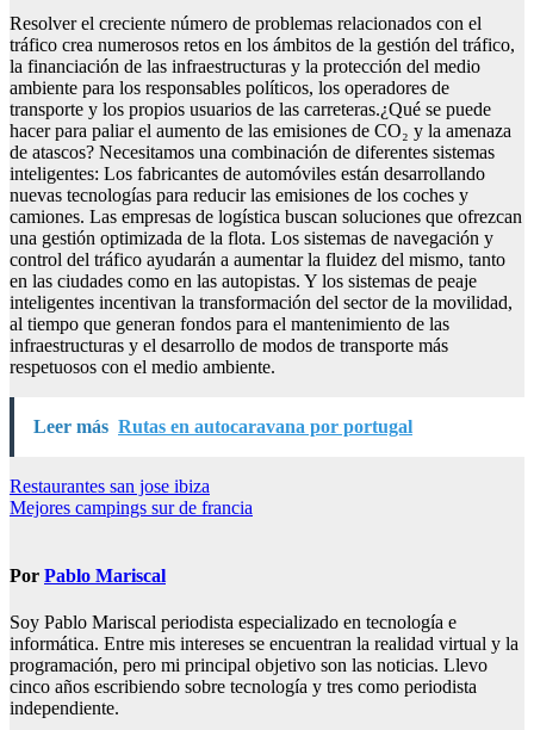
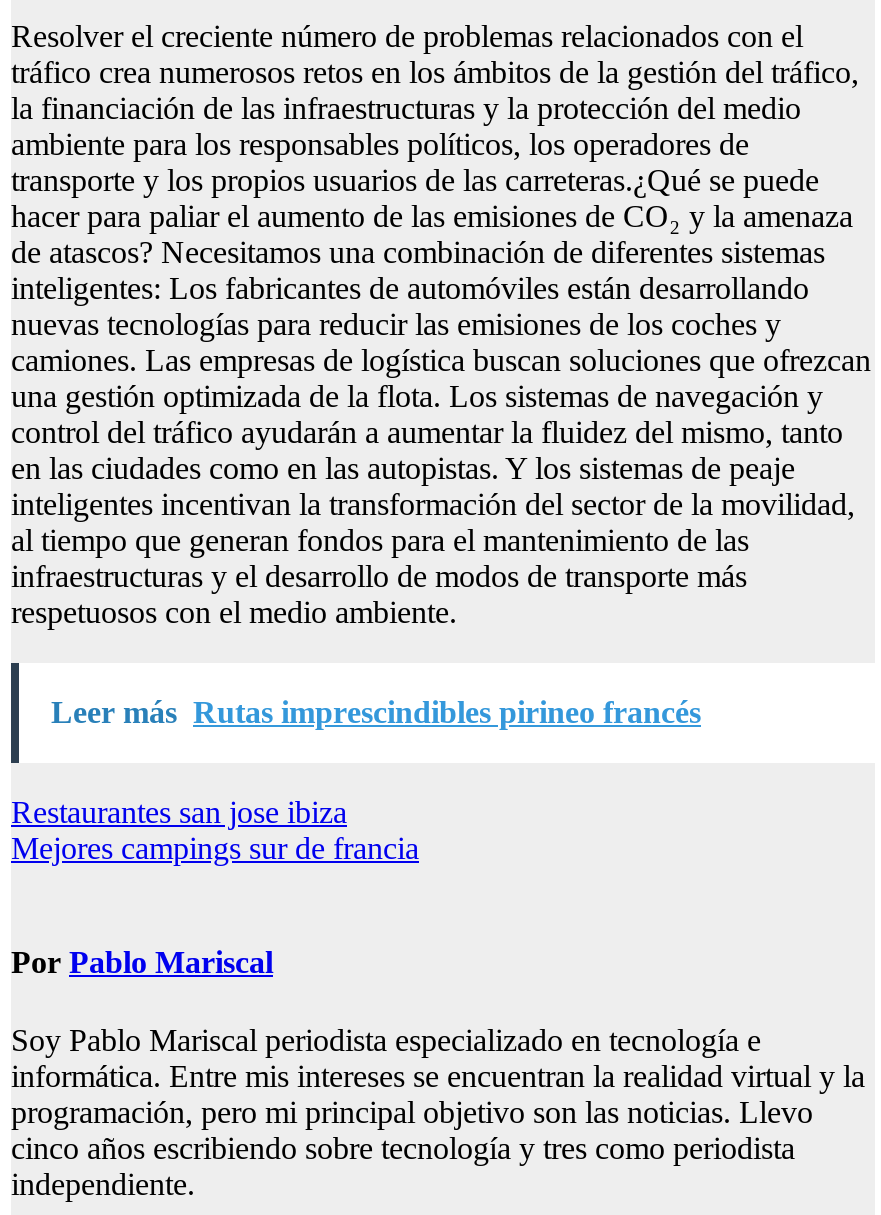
- Leer más Rutas en autocaravana por portugal
+ Leer más Rutas imprescindibles pirineo francés
